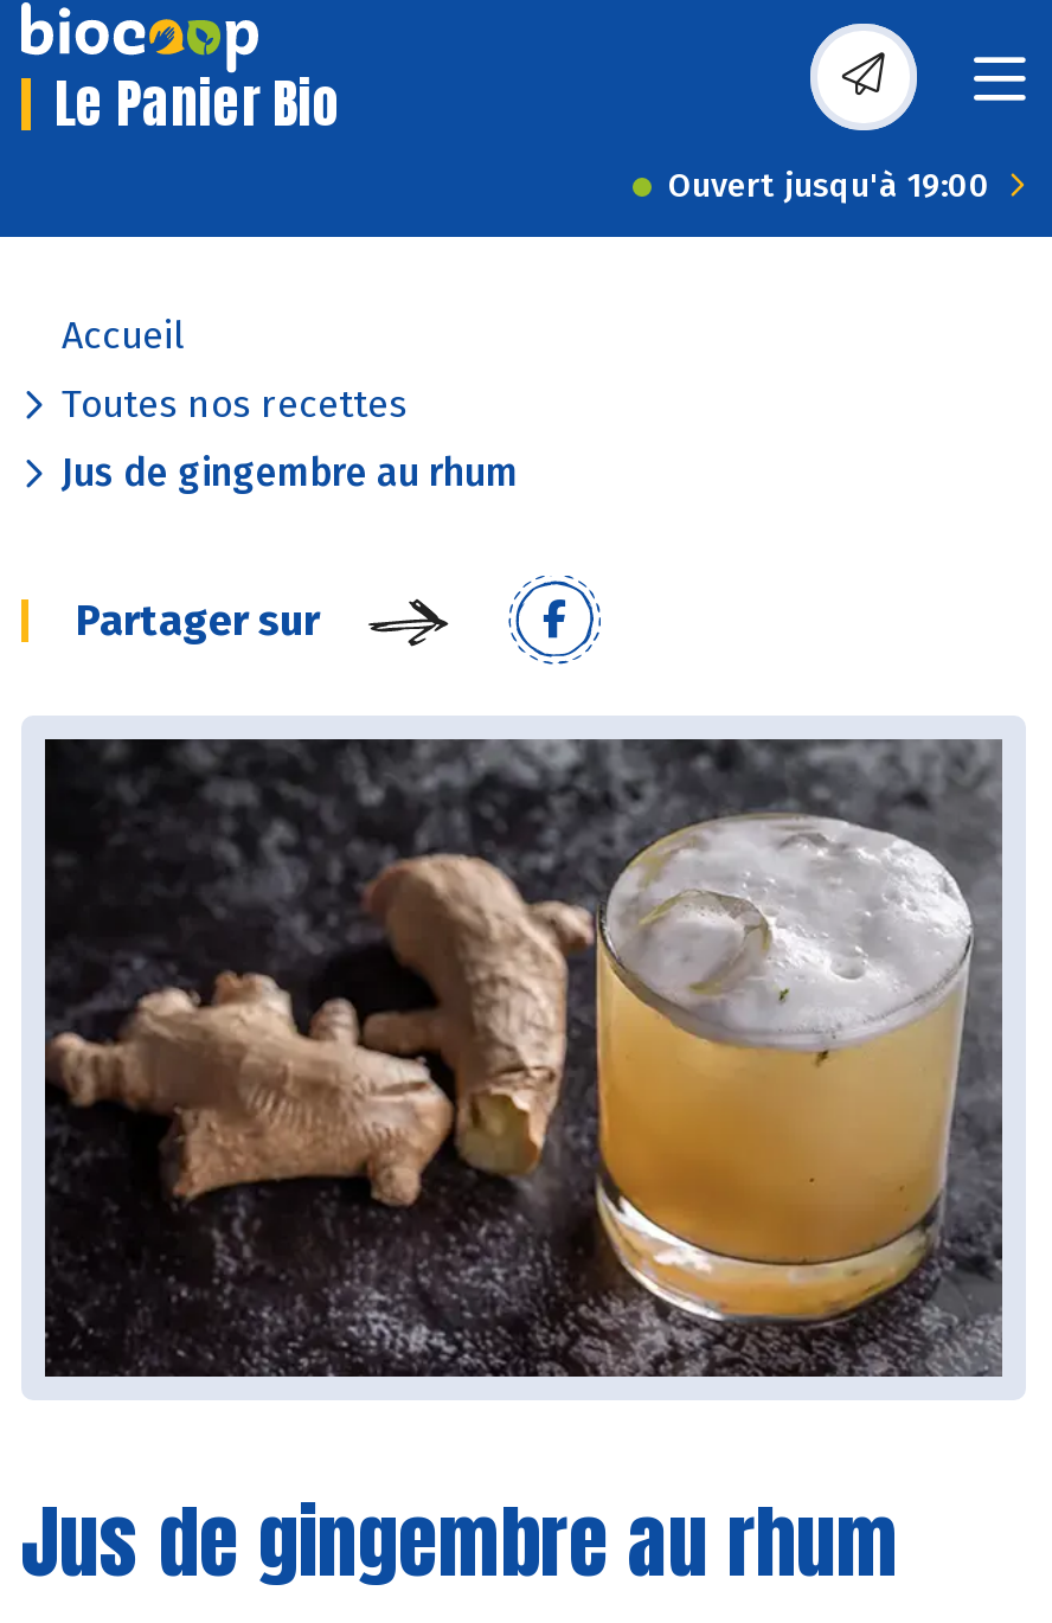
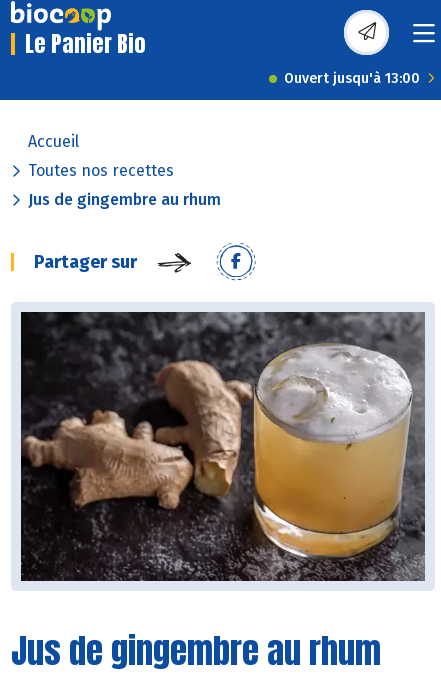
- Ouvert jusqu'à 19:00
+ Ouvert jusqu'à 13:00
